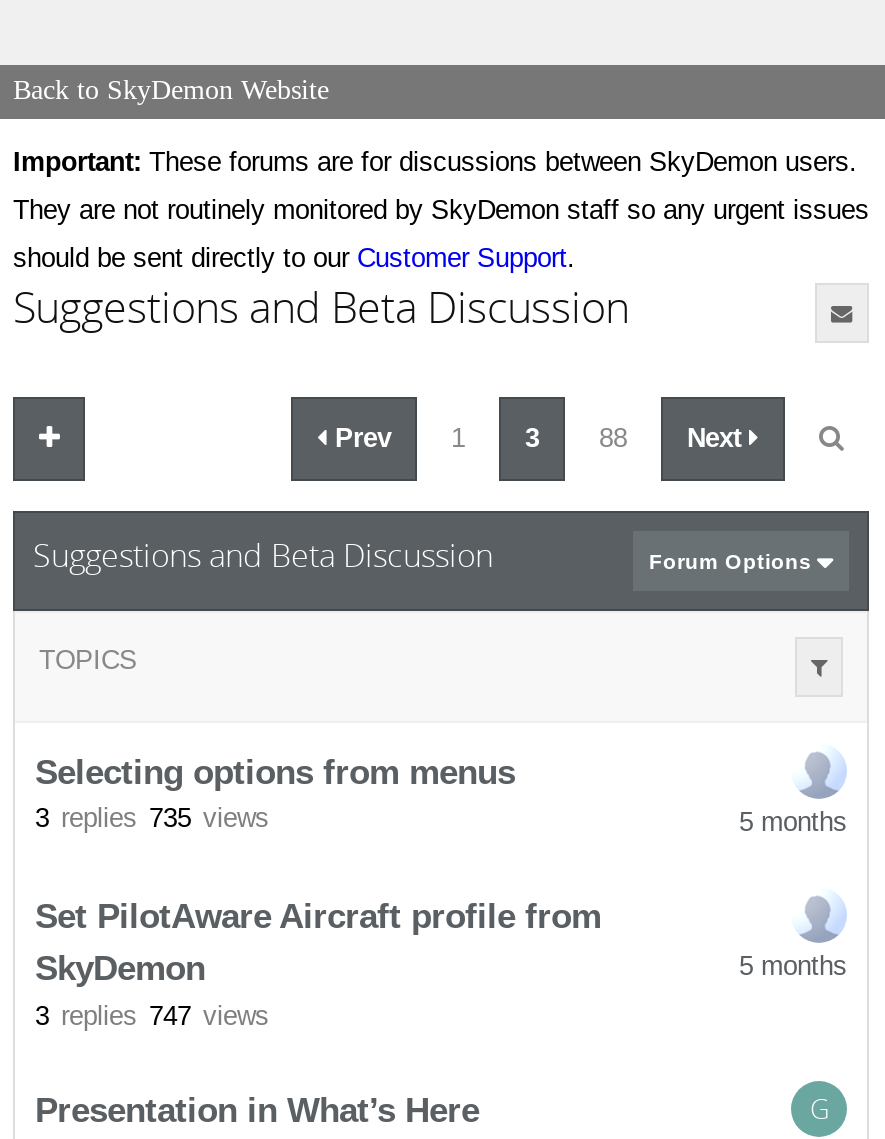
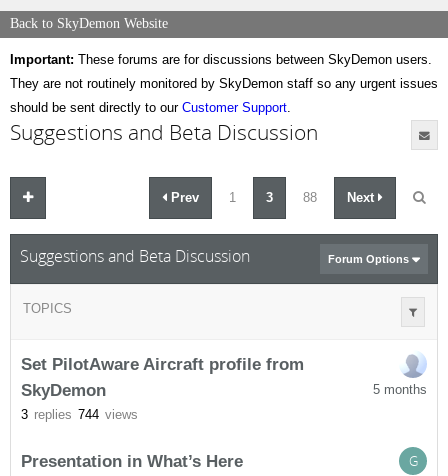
- Selecting options from menus
- 3 replies 735 views
- 5 months

- 3 replies 747 views
+ 3 replies 744 views
